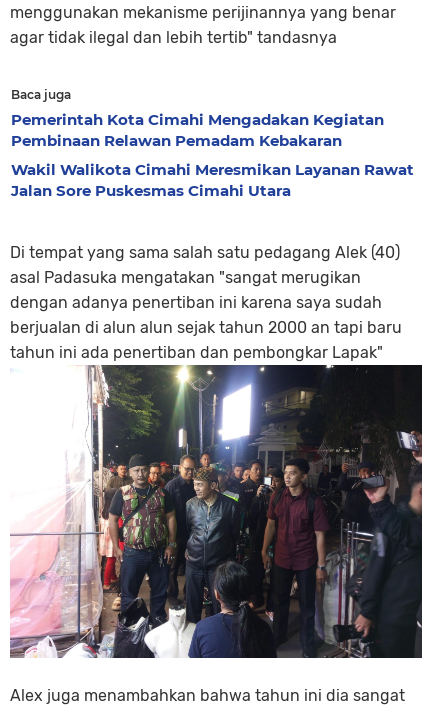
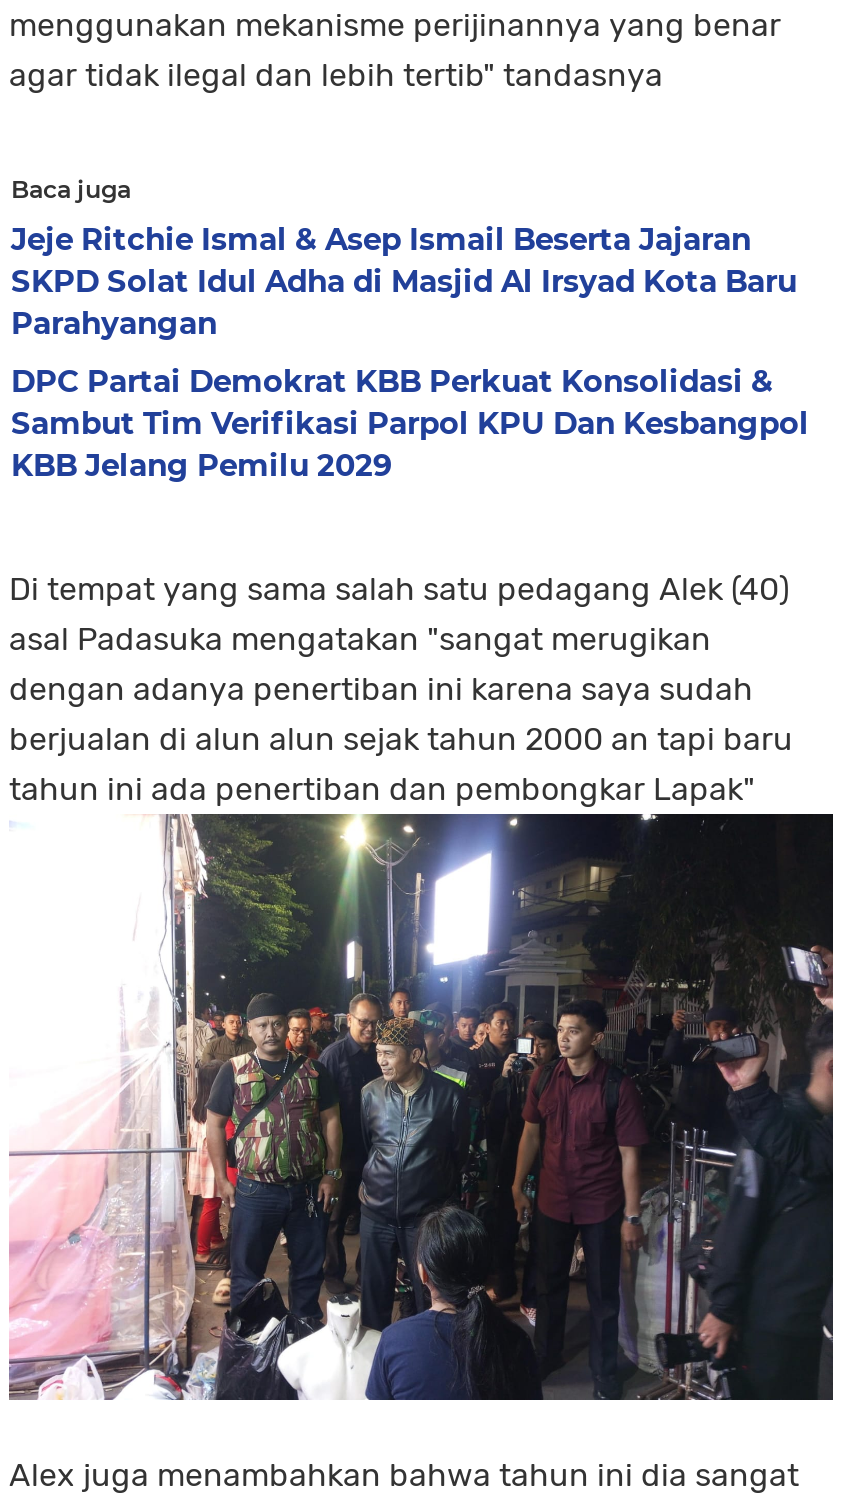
- Pemerintah Kota Cimahi Mengadakan Kegiatan
- Pembinaan Relawan Pemadam Kebakaran
+ Jeje Ritchie Ismal & Asep Ismail Beserta Jajaran
+ SKPD Solat Idul Adha di Masjid Al Irsyad Kota Baru
+ Parahyangan

- Wakil Walikota Cimahi Meresmikan Layanan Rawat
- Jalan Sore Puskesmas Cimahi Utara
+ DPC Partai Demokrat KBB Perkuat Konsolidasi &
+ Sambut Tim Verifikasi Parpol KPU Dan Kesbangpol
+ KBB Jelang Pemilu 2029
